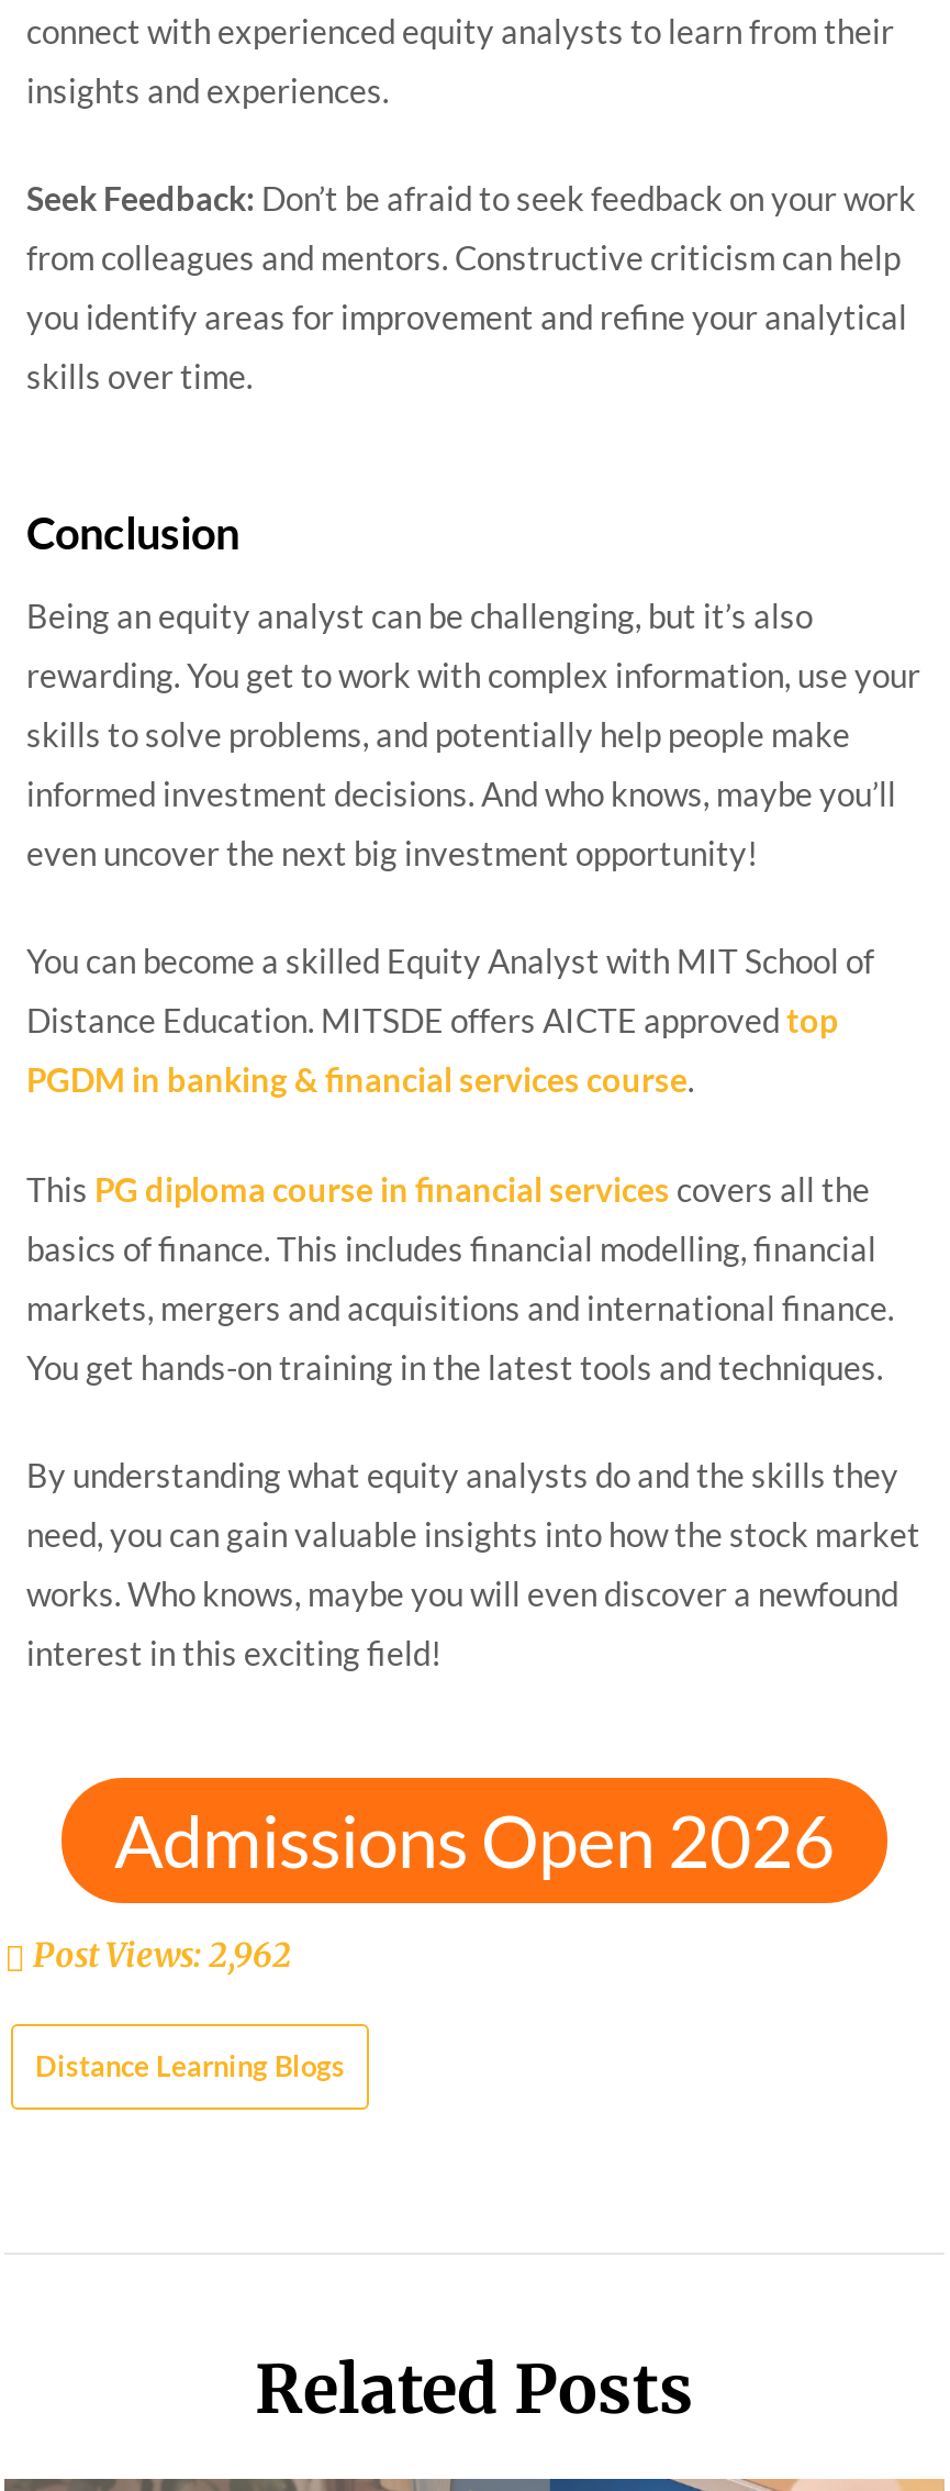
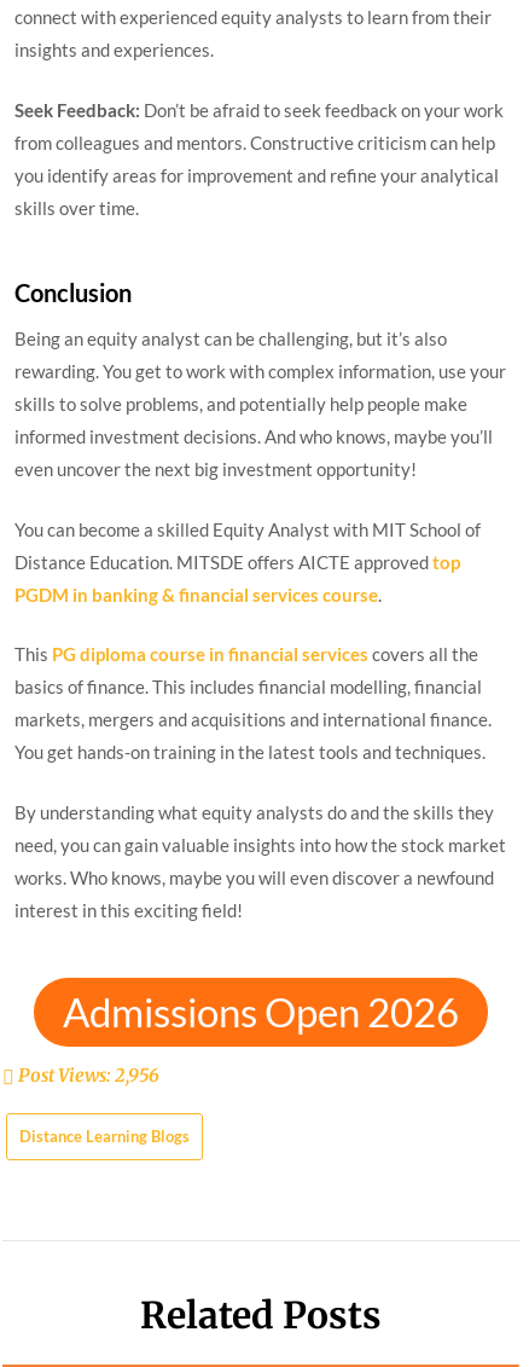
- Post Views: 2,962
+ Post Views: 2,956
